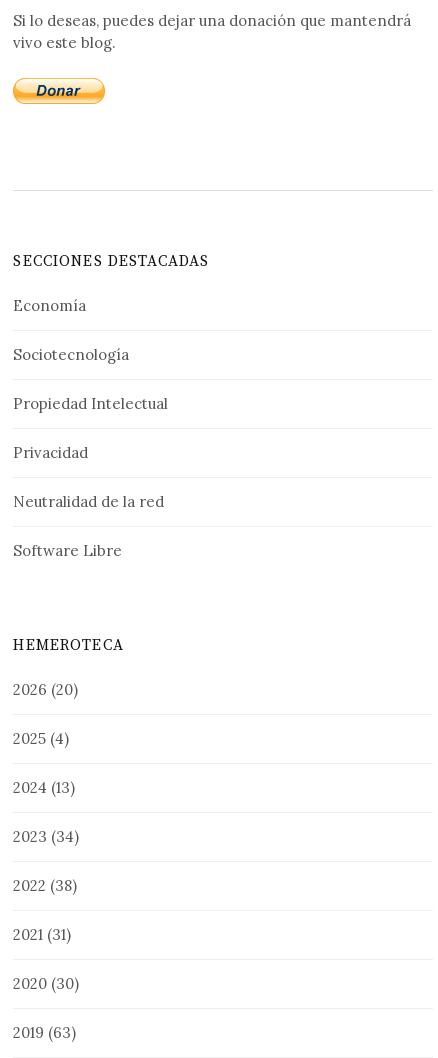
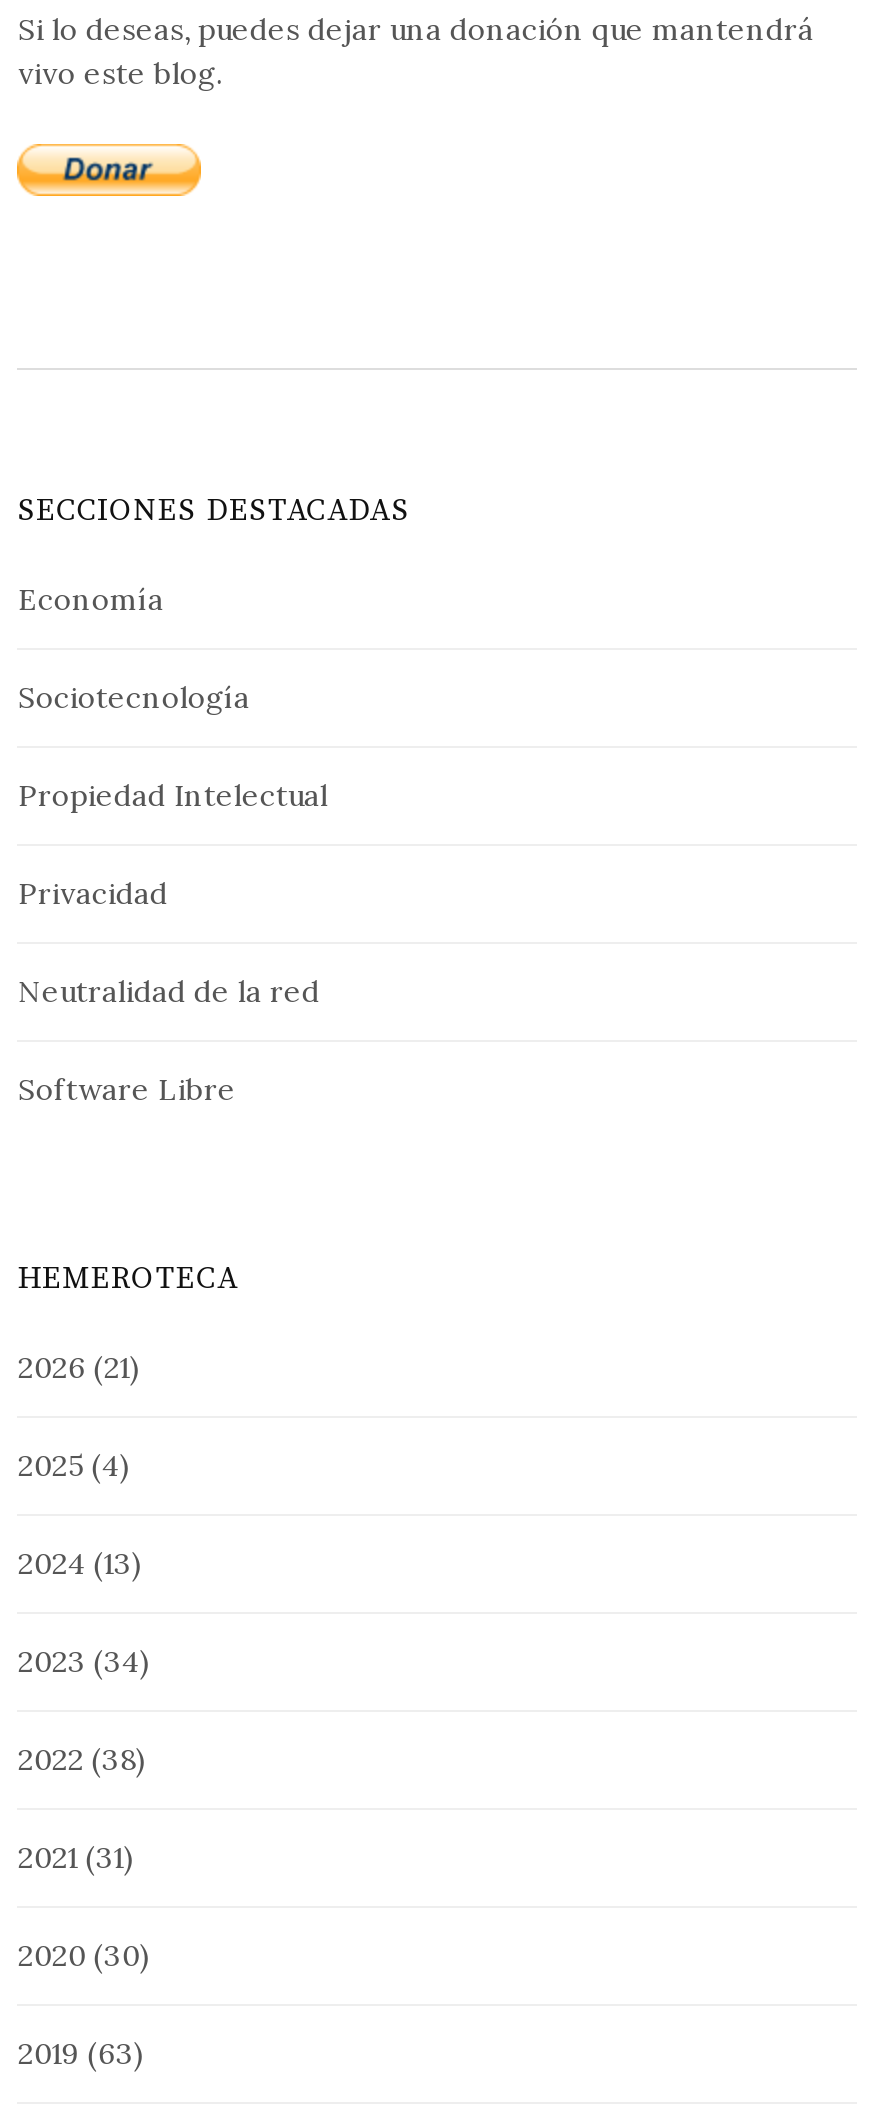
- 2026 (20)
+ 2026 (21)
